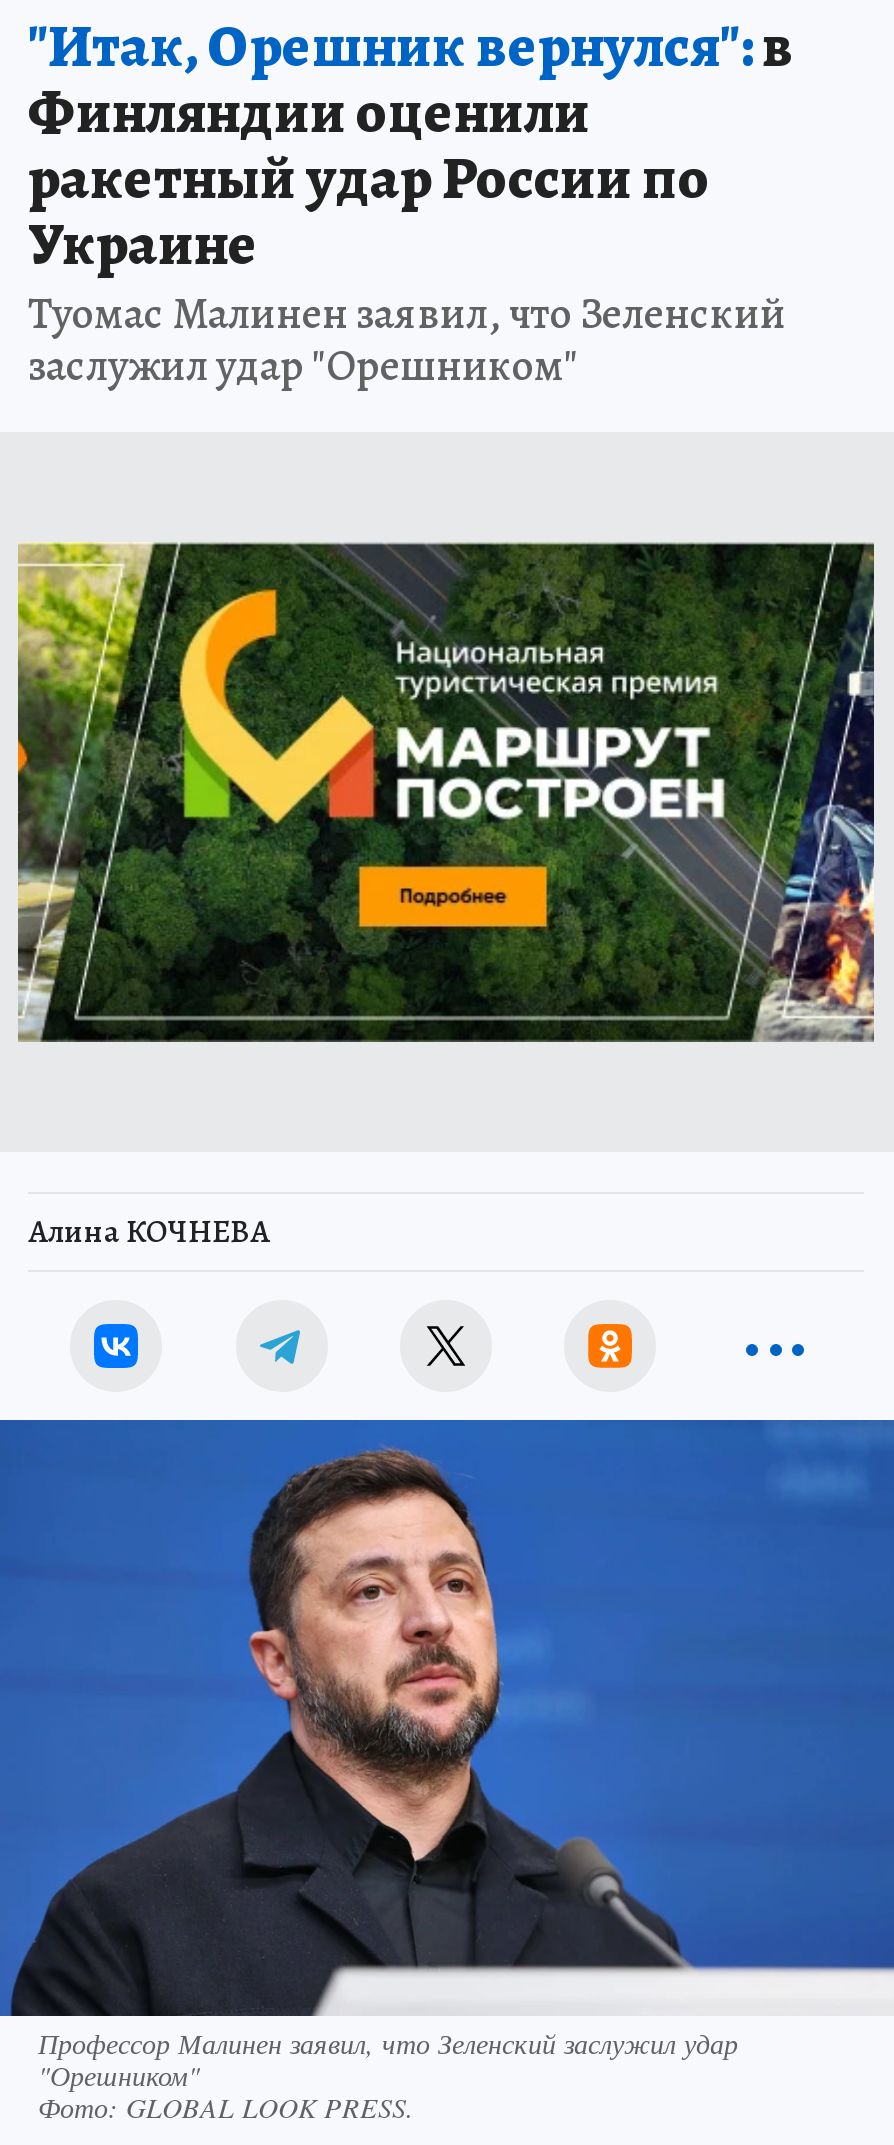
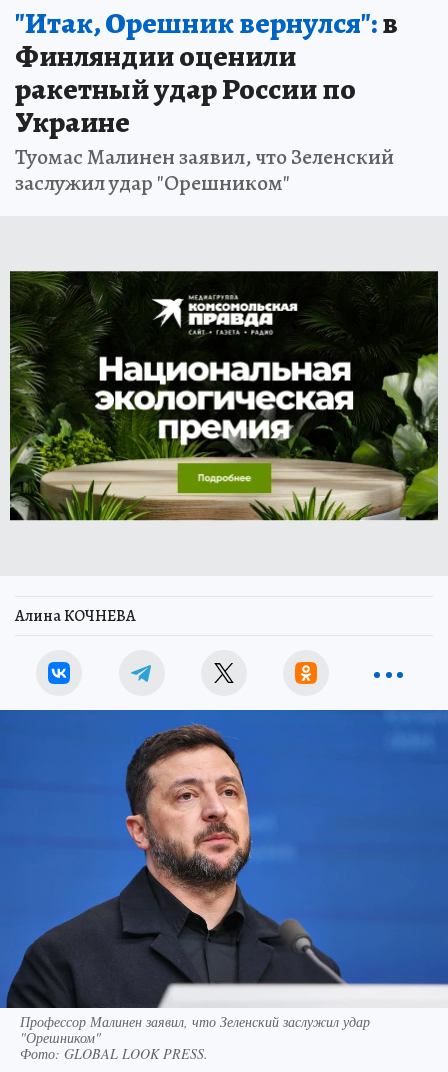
- [image]
+ [image]
